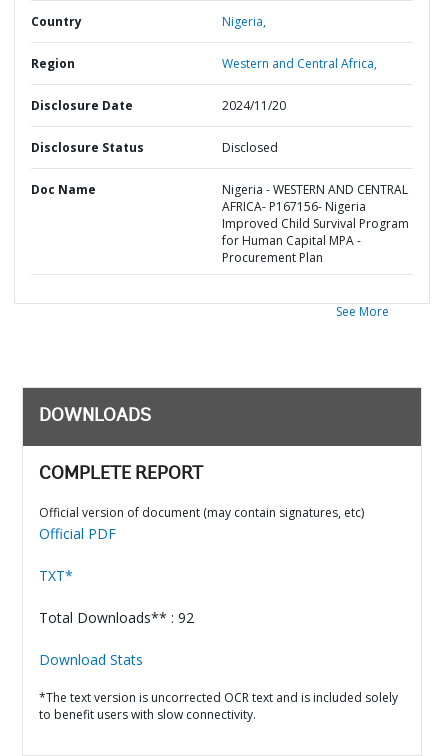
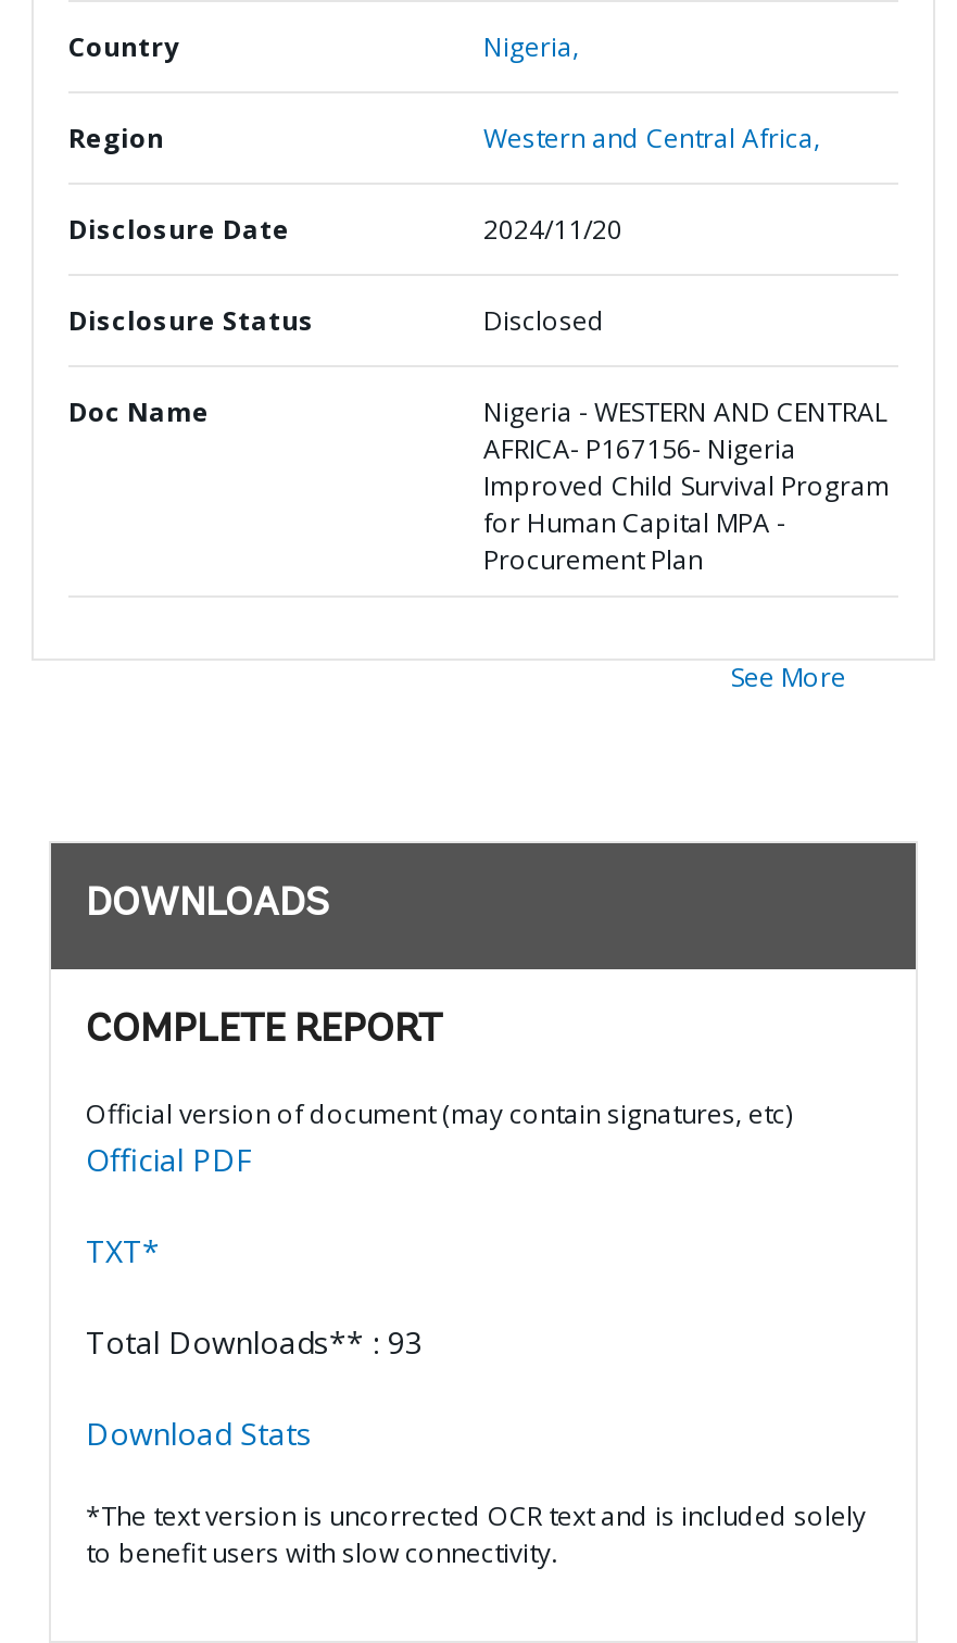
- Total Downloads** : 92
+ Total Downloads** : 93
